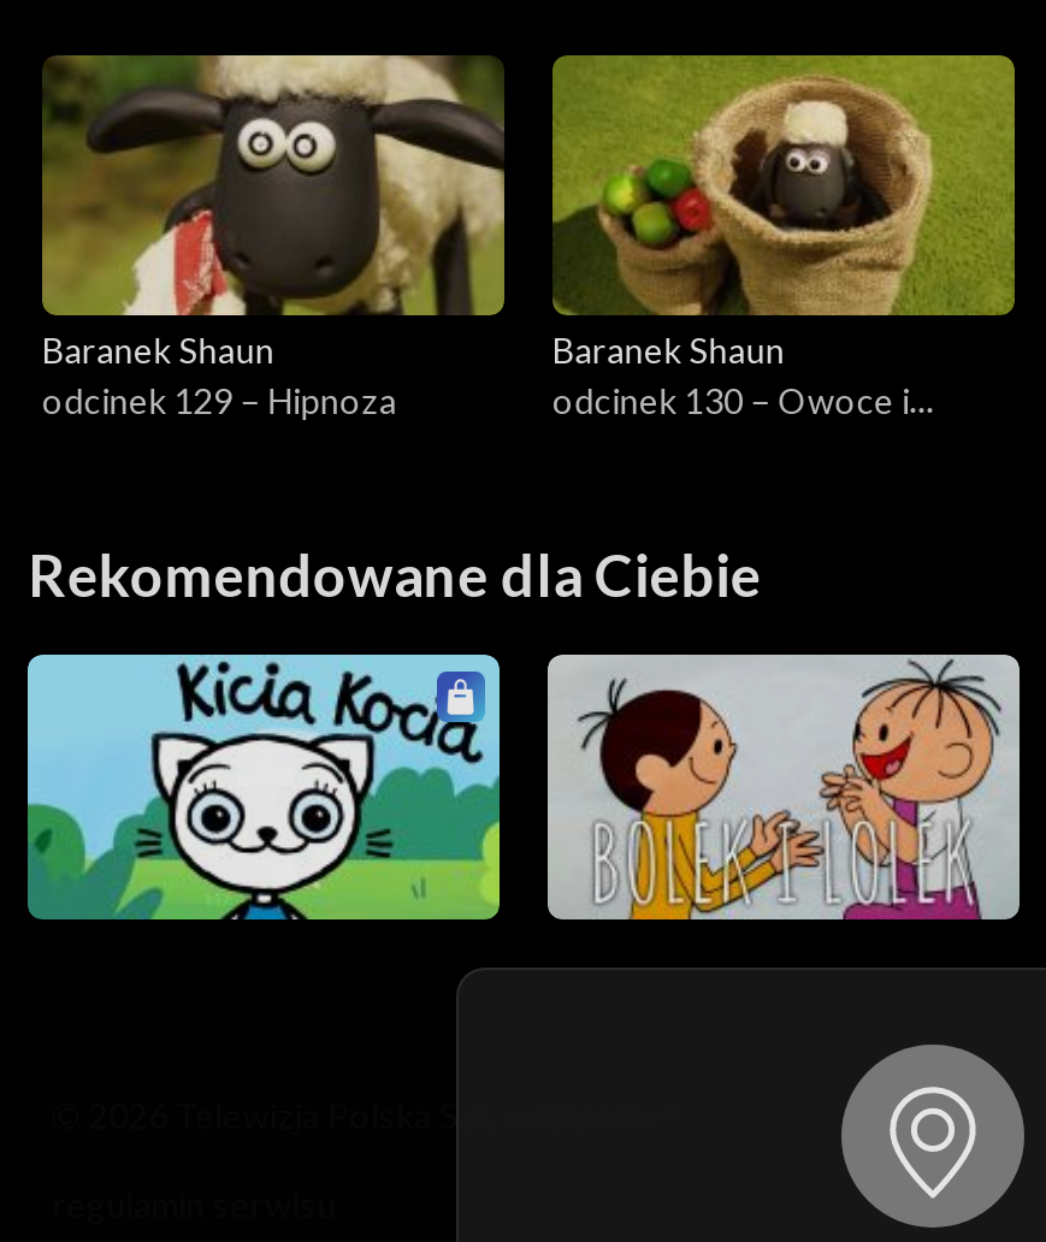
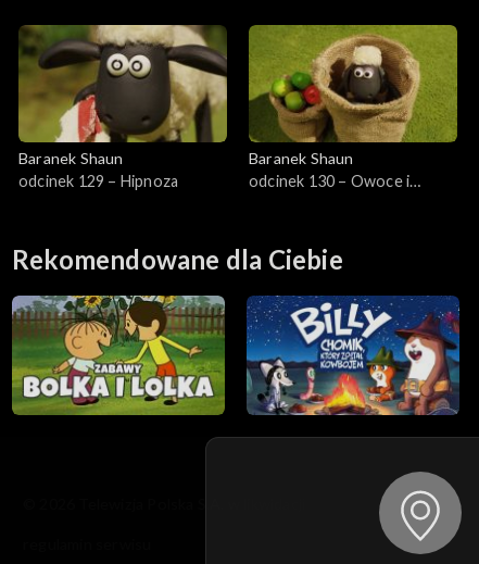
- [image]
+ [image]

- [image]
+ [image]
